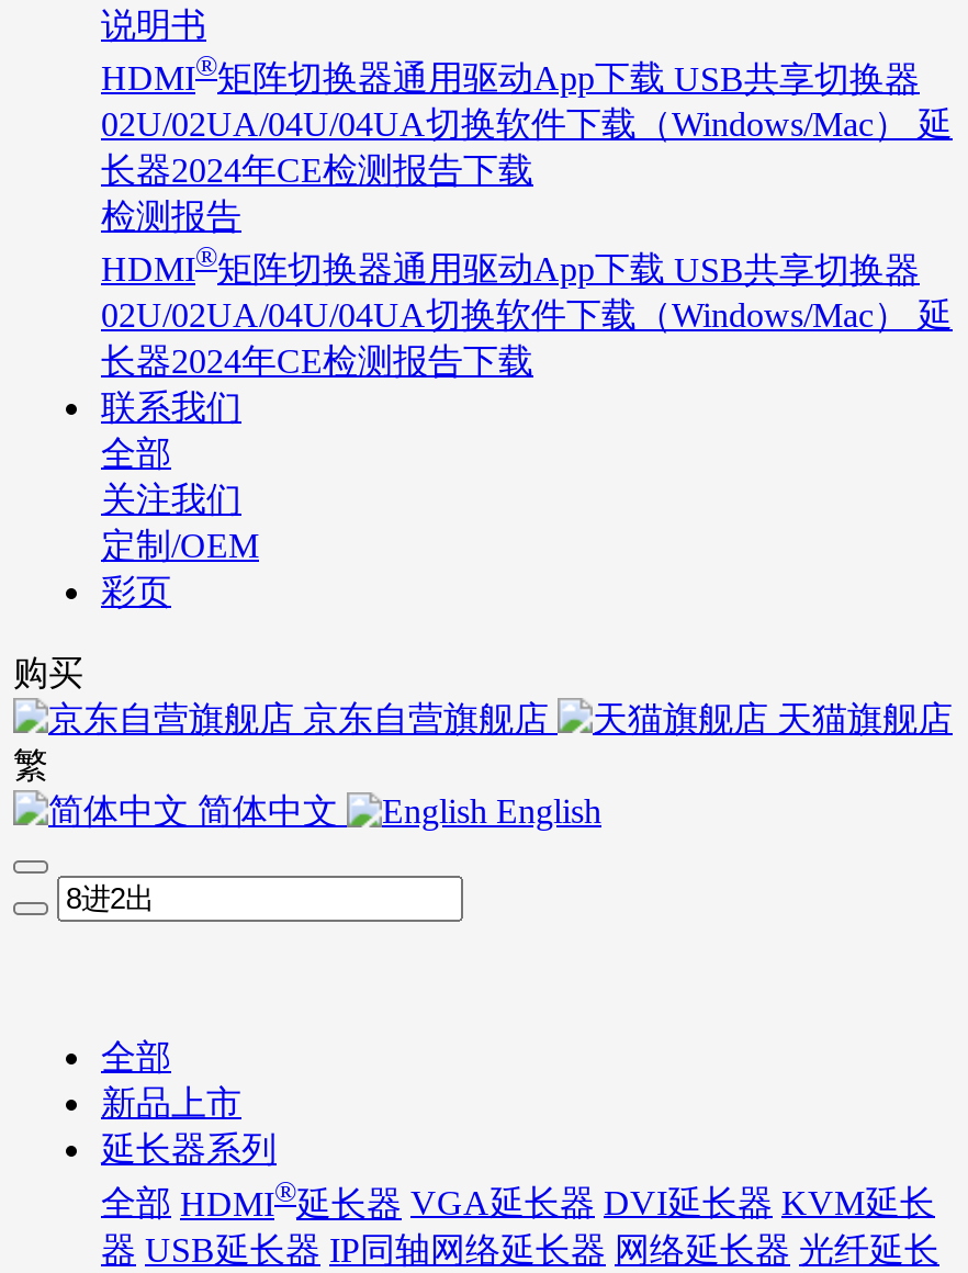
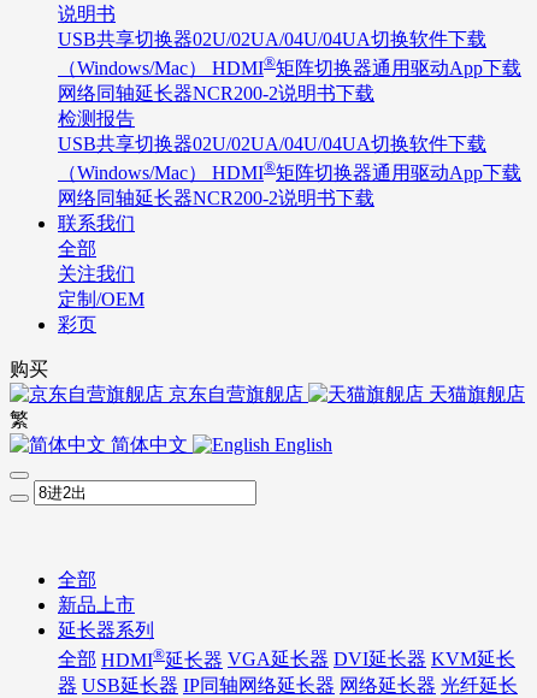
- HDMI®矩阵切换器通用驱动App下载 USB共享切换器
- 02U/02UA/04U/04UA切换软件下载（Windows/Mac） 延
- 长器2024年CE检测报告下载
+ USB共享切换器02U/02UA/04U/04UA切换软件下载
+ （Windows/Mac） HDMI®矩阵切换器通用驱动App下载
+ 网络同轴延长器NCR200-2说明书下载

- HDMI®矩阵切换器通用驱动App下载 USB共享切换器
- 02U/02UA/04U/04UA切换软件下载（Windows/Mac） 延
- 长器2024年CE检测报告下载
+ USB共享切换器02U/02UA/04U/04UA切换软件下载
+ （Windows/Mac） HDMI®矩阵切换器通用驱动App下载
+ 网络同轴延长器NCR200-2说明书下载
